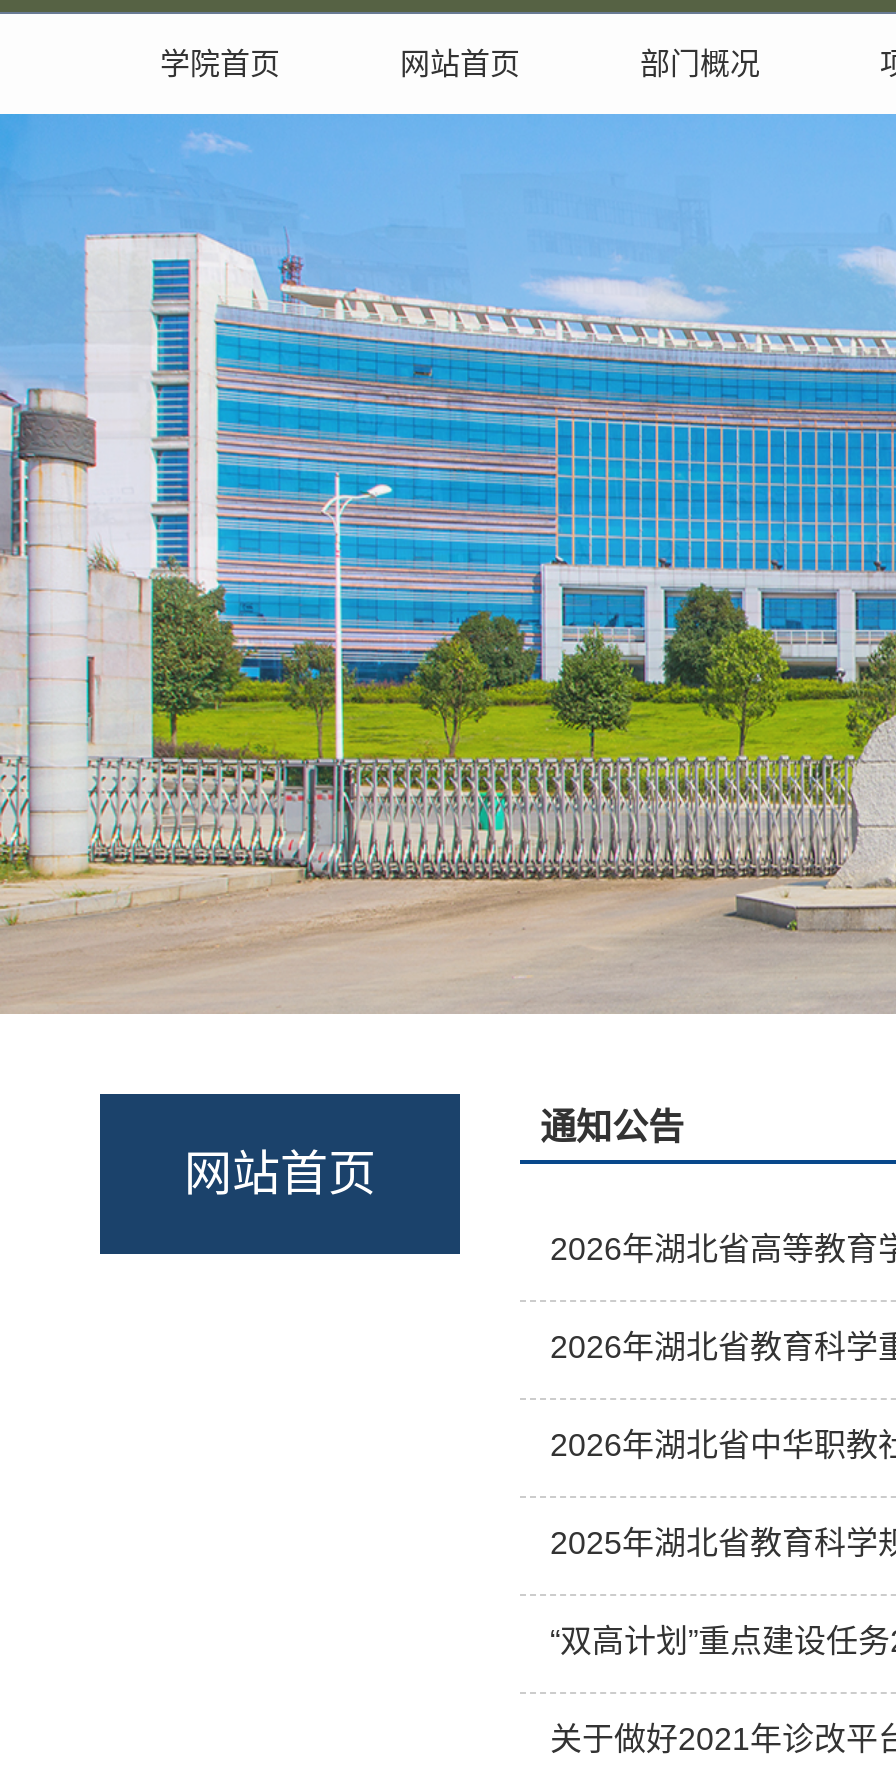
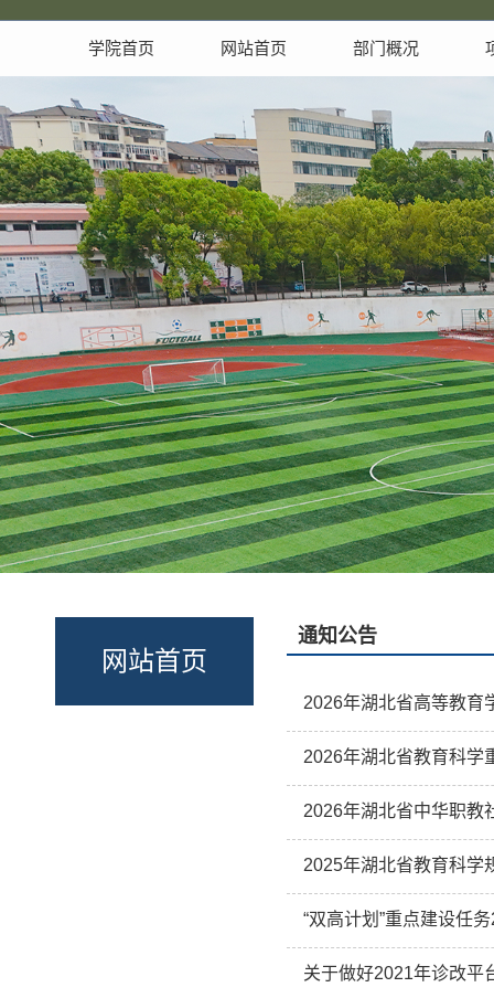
- [image]
+ [image]
